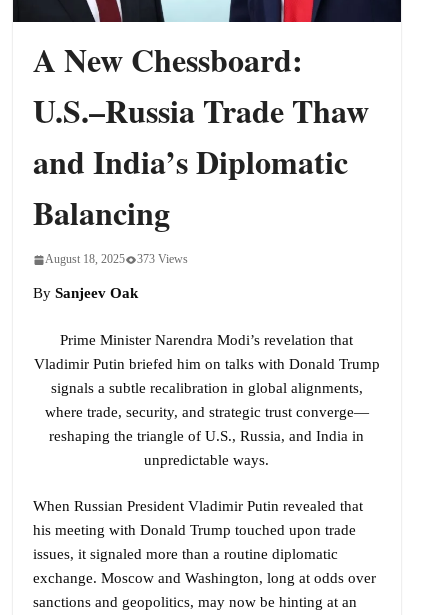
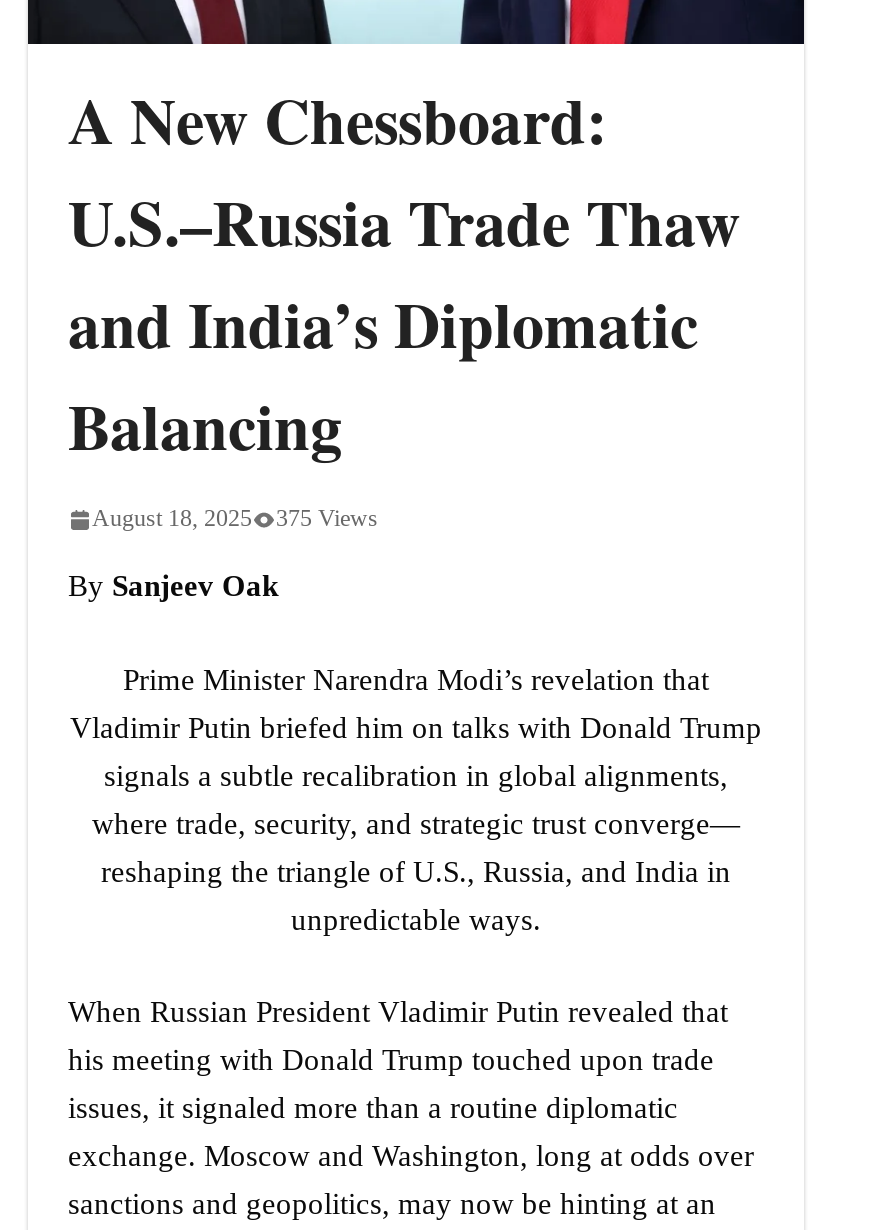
- August 18, 2025 373 Views
+ August 18, 2025 375 Views
